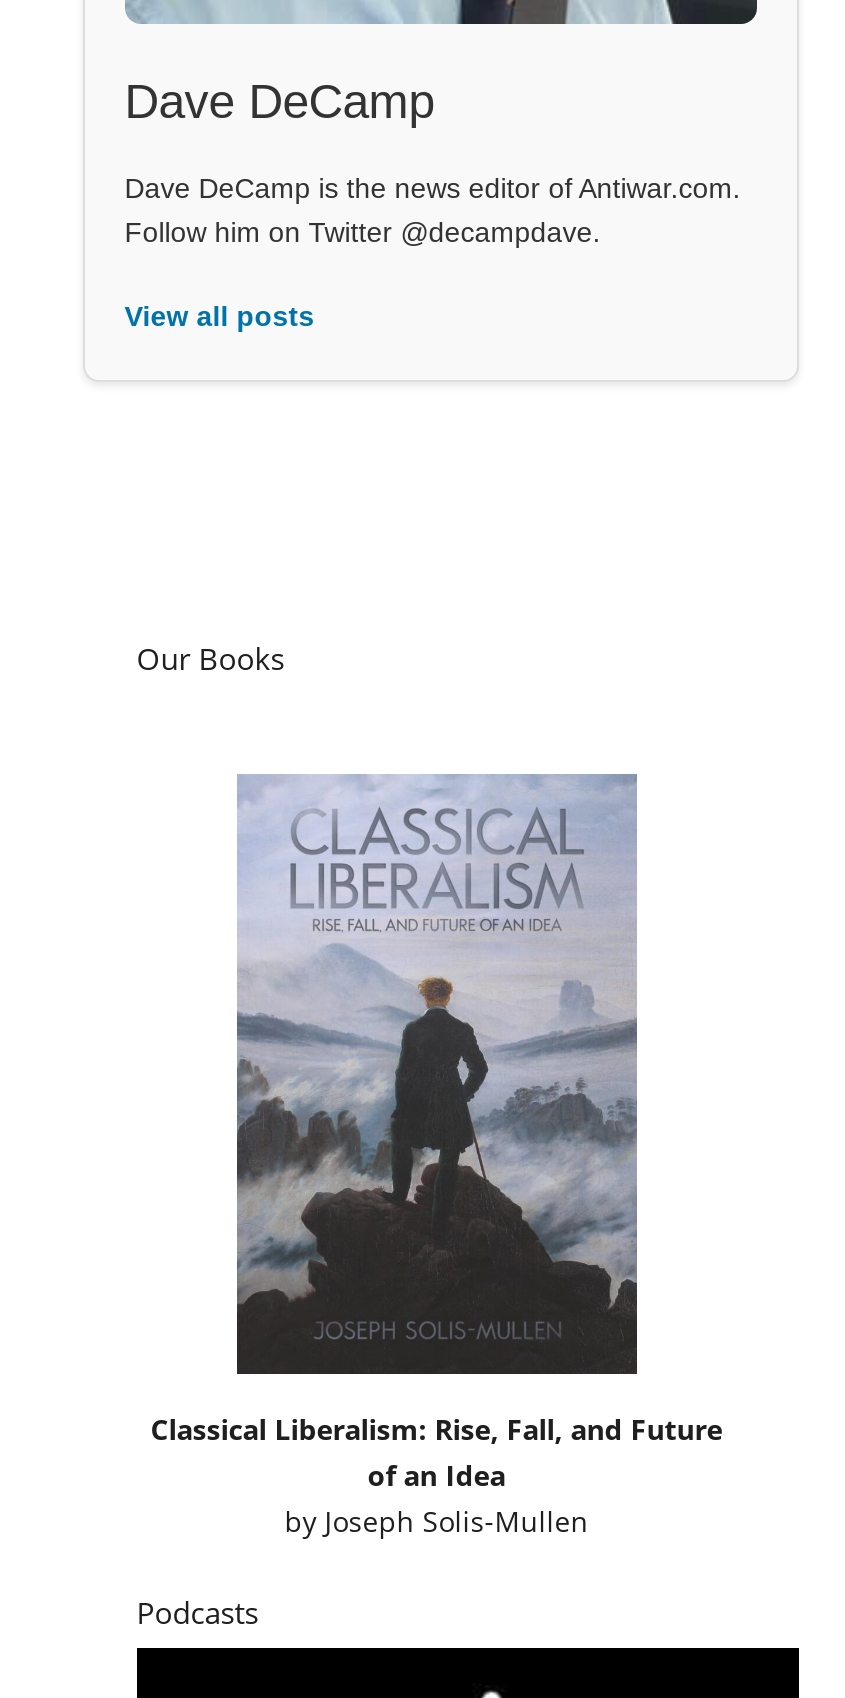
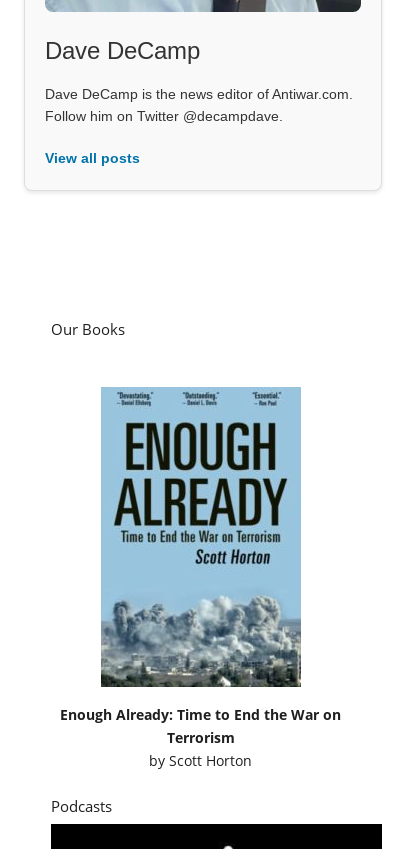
- [image]
- Classical Liberalism: Rise, Fall, and Future
- of an Idea
- by Joseph Solis-Mullen
+ [image]
+ Enough Already: Time to End the War on
+ Terrorism
+ by Scott Horton
